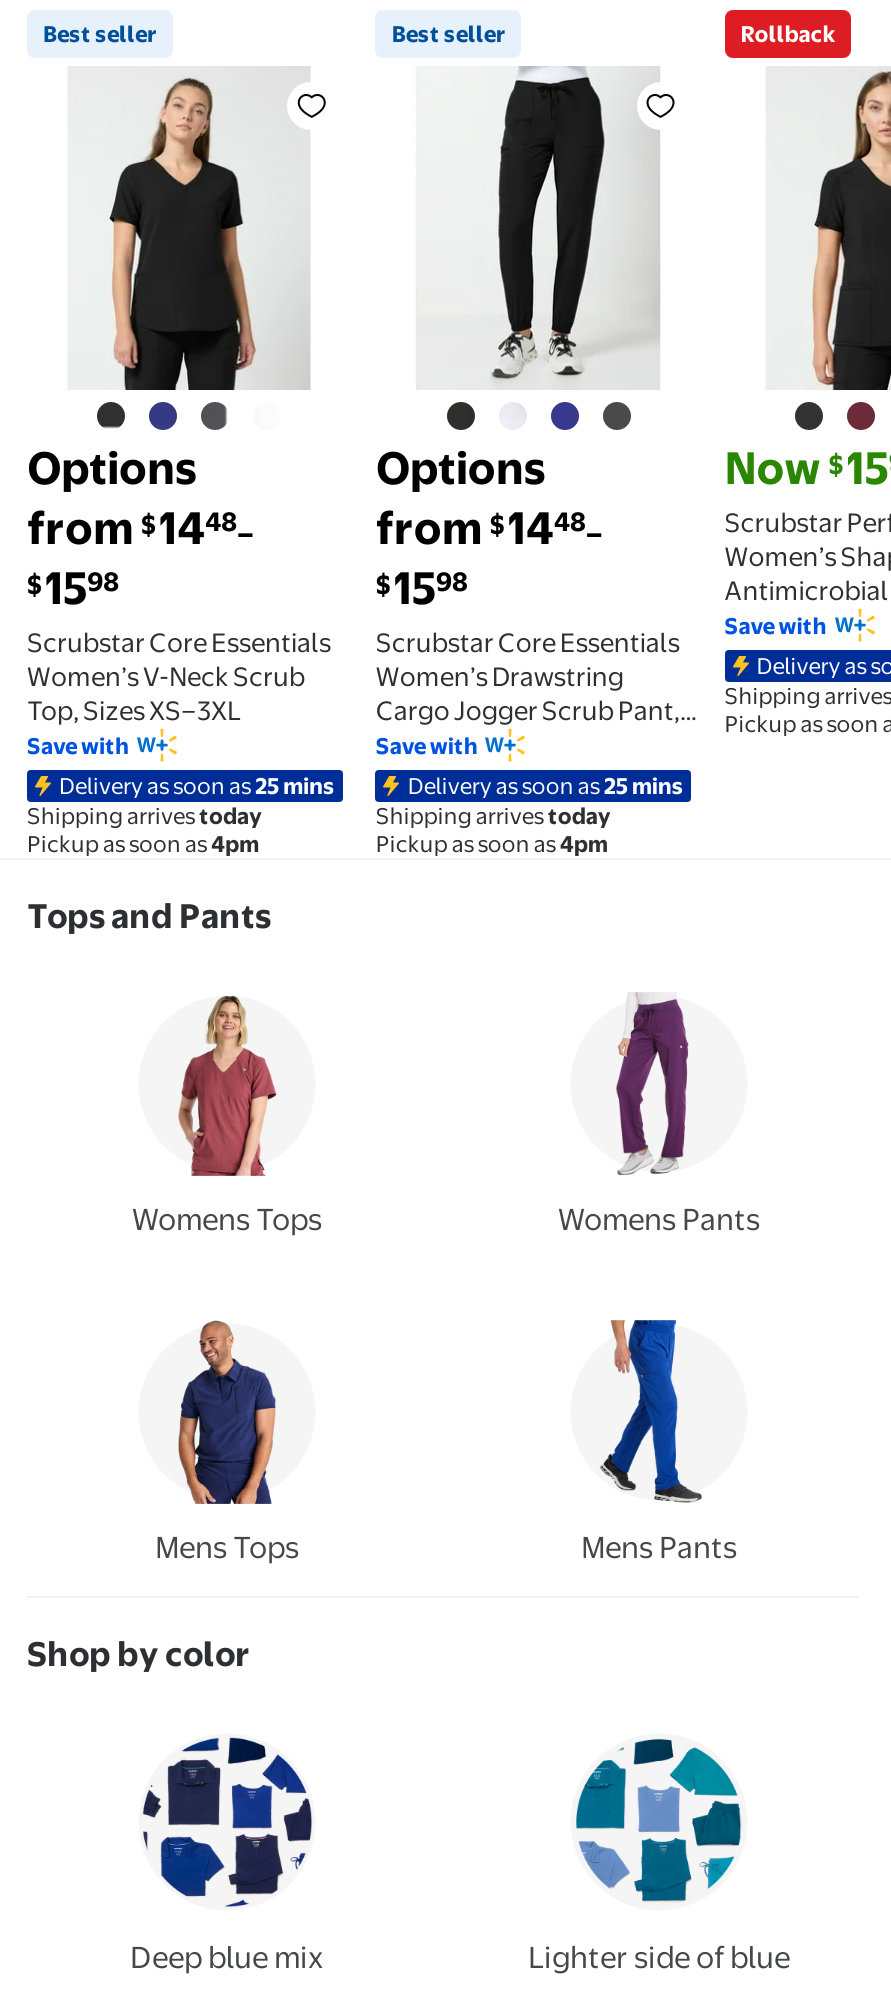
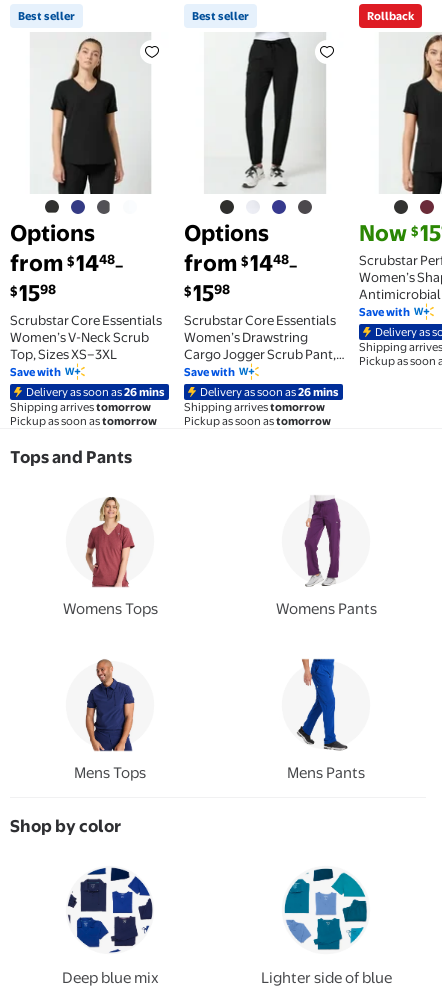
- Delivery as soon as25 mins
+ Delivery as soon as26 mins

- Delivery as soon as25 mins
+ Delivery as soon as26 mins

- Shipping arrivestoday
+ Shipping arrivestomorrow

- Shipping arrivestoday
+ Shipping arrivestomorrow

- Pickup as soon as 4pm
+ Pickup as soon as tomorrow

- Pickup as soon as4pm
+ Pickup as soon astomorrow
